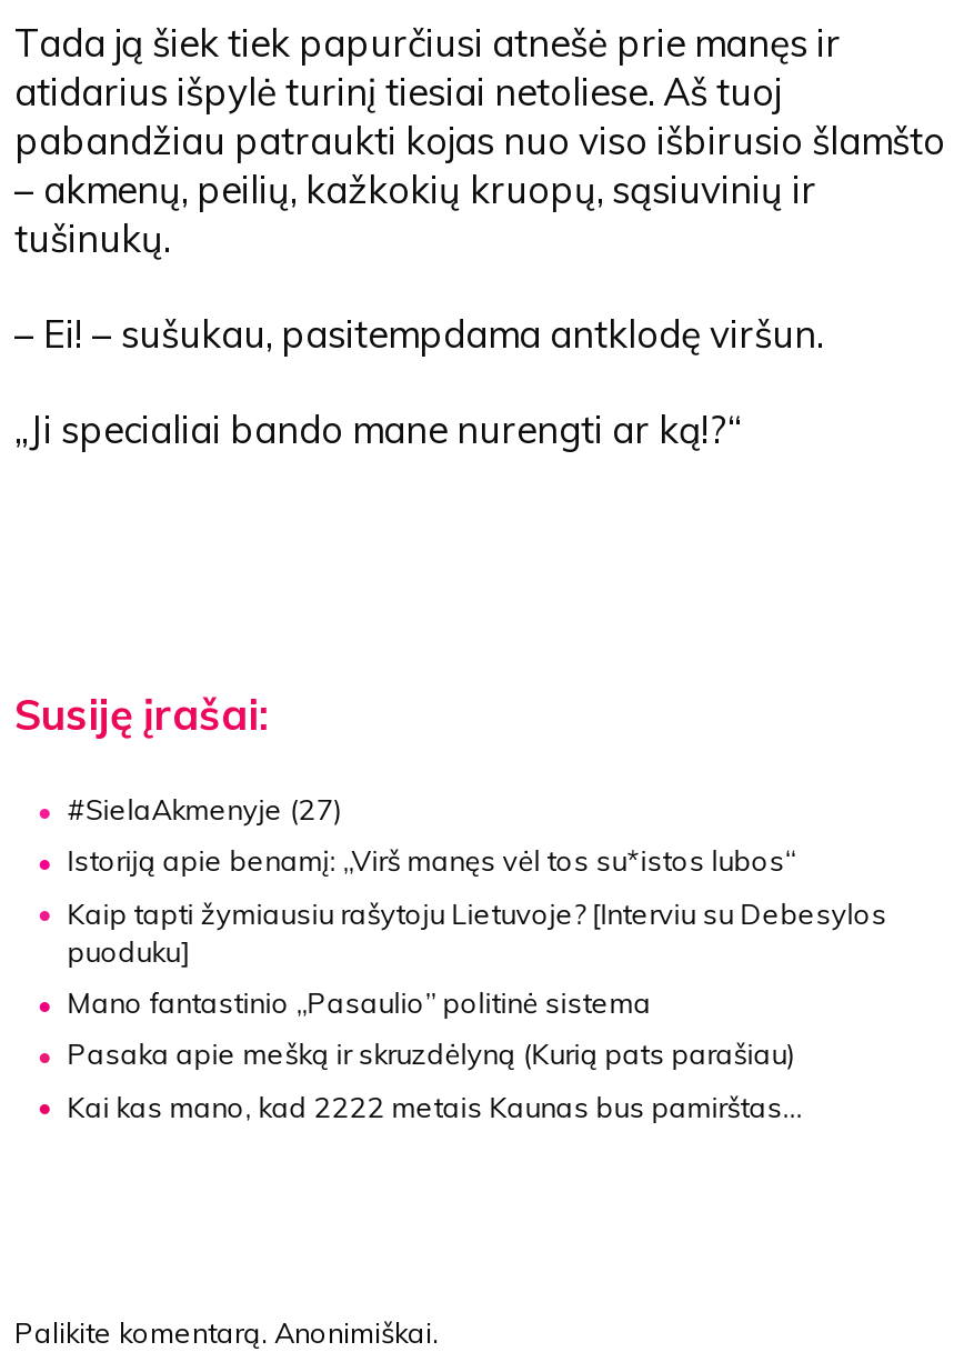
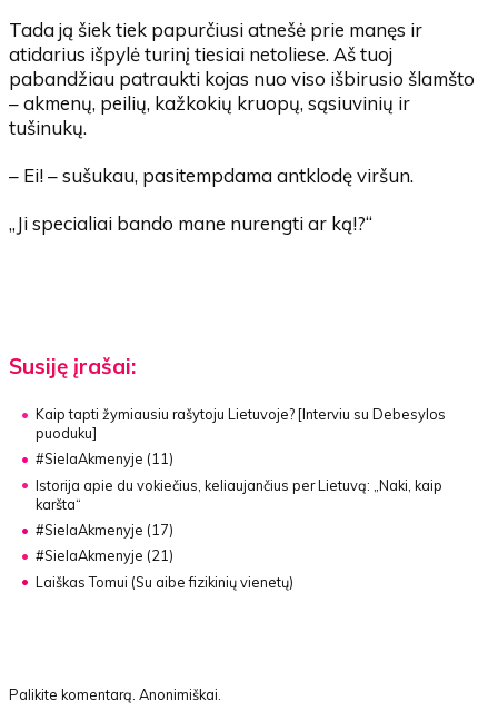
- #SielaAkmenyje (27)
- Istoriją apie benamį: „Virš manęs vėl tos su*istos lubos“

moved up: Kaip tapti žymiausiu rašytoju Lietuvoje? [Interviu su Debesylos | puoduku]

- Mano fantastinio „Pasaulio” politinė sistema
- Pasaka apie mešką ir skruzdėlyną (Kurią pats parašiau)
- Kai kas mano, kad 2222 metais Kaunas bus pamirštas…
+ #SielaAkmenyje (11)
+ Istorija apie du vokiečius, keliaujančius per Lietuvą: „Naki, kaip
+ karšta“
+ #SielaAkmenyje (17)
+ #SielaAkmenyje (21)
+ Laiškas Tomui (Su aibe fizikinių vienetų)
